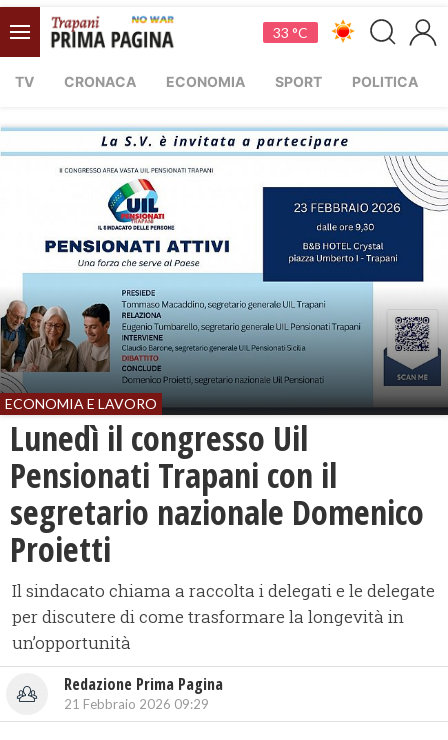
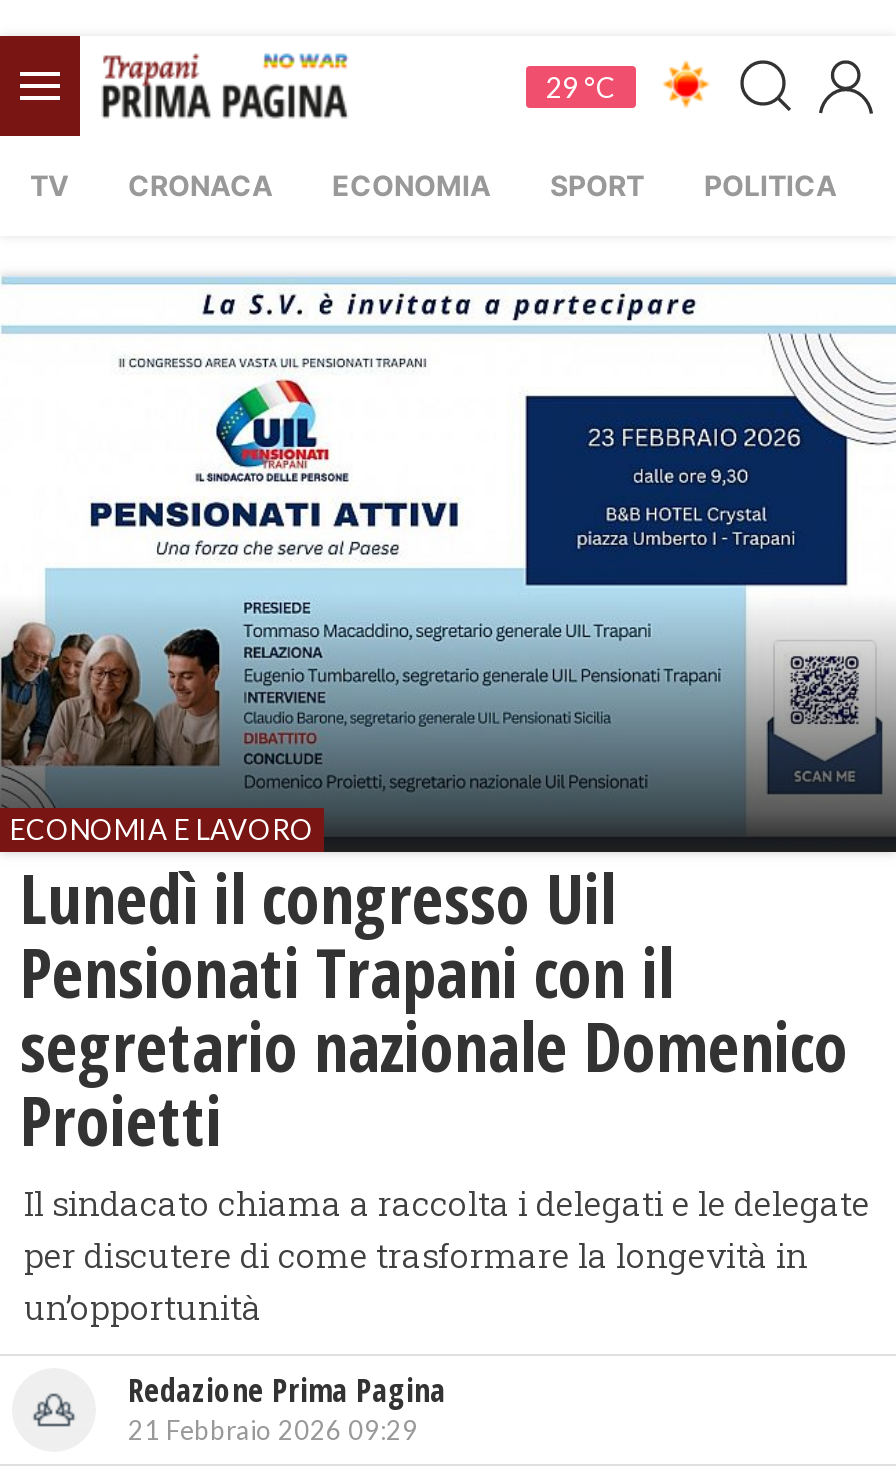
- 33 °C
+ 29 °C
